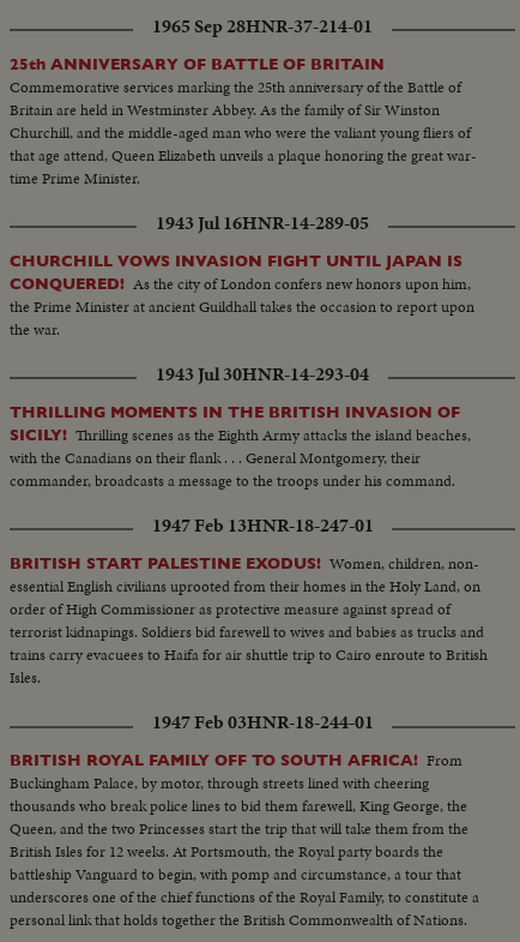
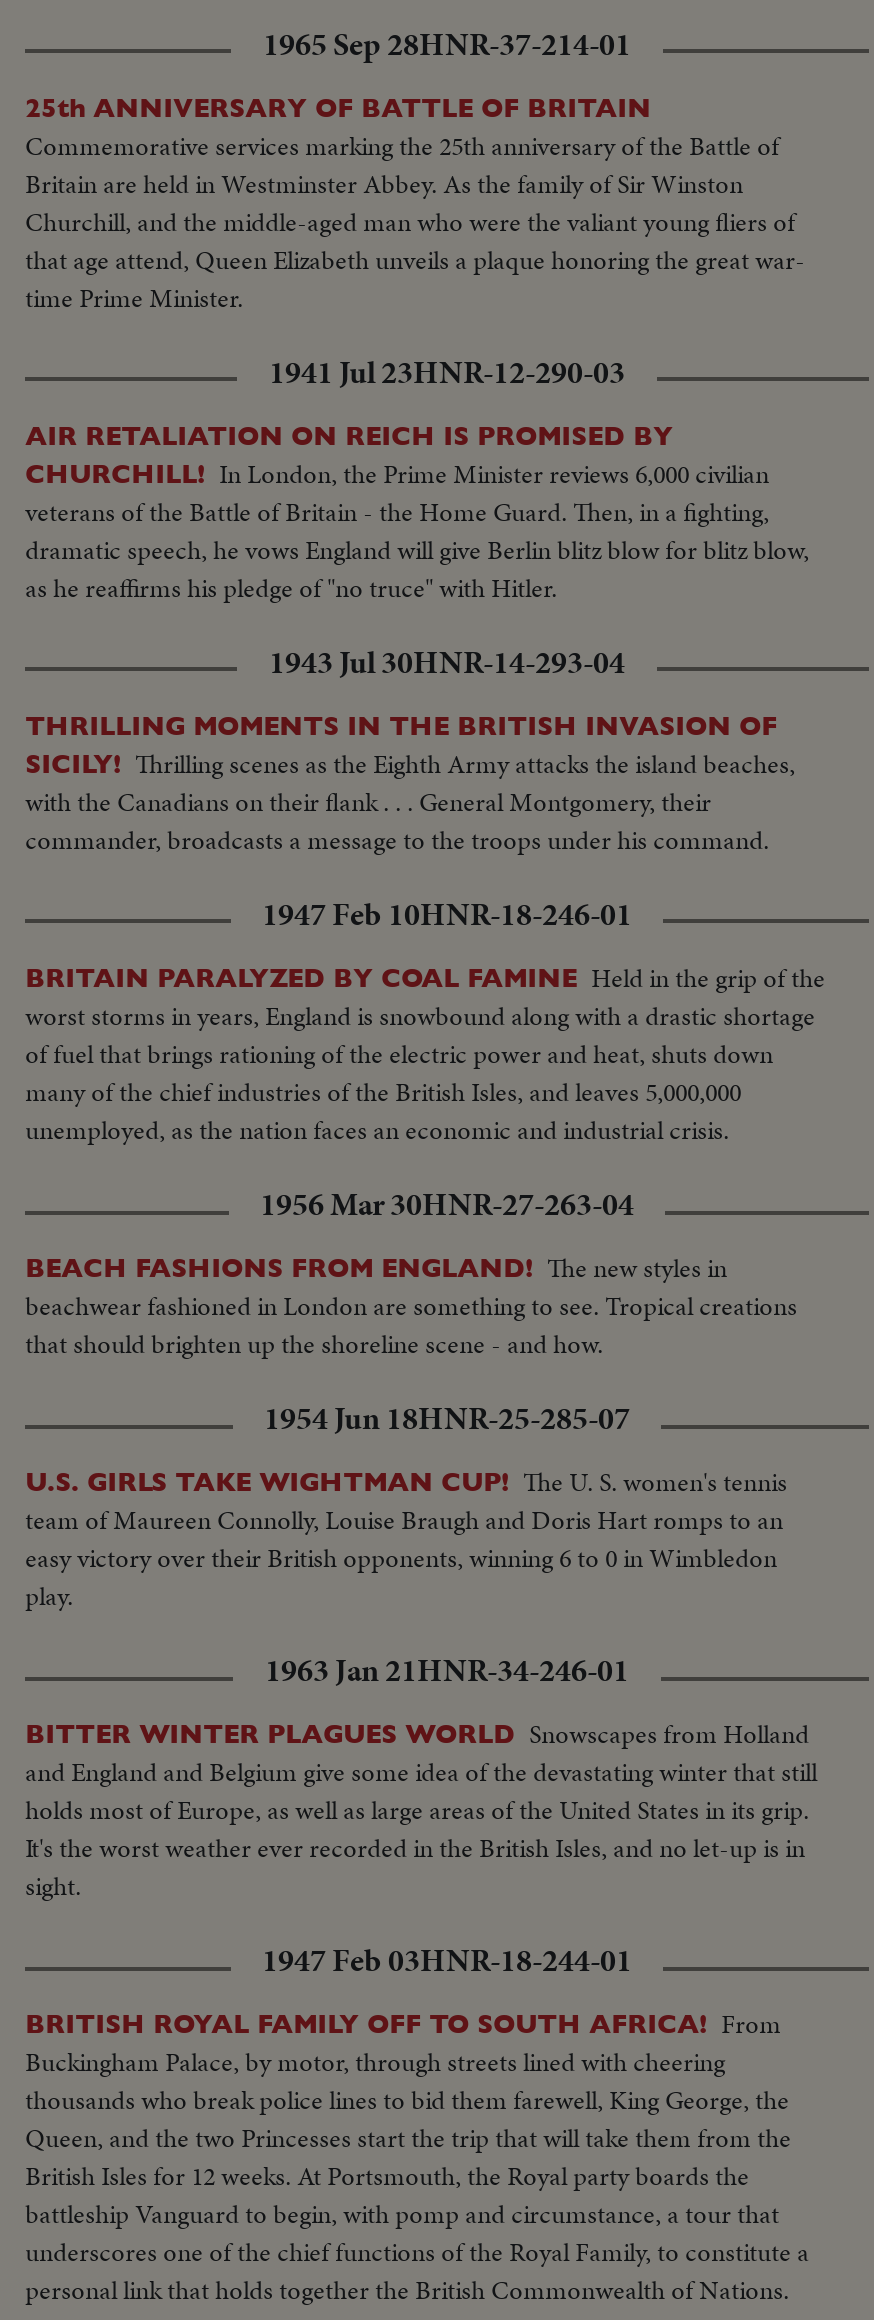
- 1943 Jul 16HNR-14-289-05
+ 1941 Jul 23HNR-12-290-03

- CHURCHILL VOWS INVASION FIGHT UNTIL JAPAN IS
- CONQUERED! As the city of London confers new honors upon him,
- the Prime Minister at ancient Guildhall takes the occasion to report upon
- the war.
+ AIR RETALIATION ON REICH IS PROMISED BY
+ CHURCHILL! In London, the Prime Minister reviews 6,000 civilian
+ veterans of the Battle of Britain - the Home Guard. Then, in a fighting,
+ dramatic speech, he vows England will give Berlin blitz blow for blitz blow,
+ as he reaffirms his pledge of "no truce" with Hitler.

- 1947 Feb 13HNR-18-247-01
- BRITISH START PALESTINE EXODUS! Women, children, non-
- essential English civilians uprooted from their homes in the Holy Land, on
- order of High Commissioner as protective measure against spread of
- terrorist kidnapings. Soldiers bid farewell to wives and babies as trucks and
- trains carry evacuees to Haifa for air shuttle trip to Cairo enroute to British
- Isles.
+ 1947 Feb 10HNR-18-246-01
+ BRITAIN PARALYZED BY COAL FAMINE Held in the grip of the
+ worst storms in years, England is snowbound along with a drastic shortage
+ of fuel that brings rationing of the electric power and heat, shuts down
+ many of the chief industries of the British Isles, and leaves 5,000,000
+ unemployed, as the nation faces an economic and industrial crisis.
+ 1956 Mar 30HNR-27-263-04
+ BEACH FASHIONS FROM ENGLAND! The new styles in
+ beachwear fashioned in London are something to see. Tropical creations
+ that should brighten up the shoreline scene - and how.
+ 1954 Jun 18HNR-25-285-07
+ U.S. GIRLS TAKE WIGHTMAN CUP! The U. S. women's tennis
+ team of Maureen Connolly, Louise Braugh and Doris Hart romps to an
+ easy victory over their British opponents, winning 6 to 0 in Wimbledon
+ play.
+ 1963 Jan 21HNR-34-246-01
+ BITTER WINTER PLAGUES WORLD Snowscapes from Holland
+ and England and Belgium give some idea of the devastating winter that still
+ holds most of Europe, as well as large areas of the United States in its grip.
+ It's the worst weather ever recorded in the British Isles, and no let-up is in
+ sight.
